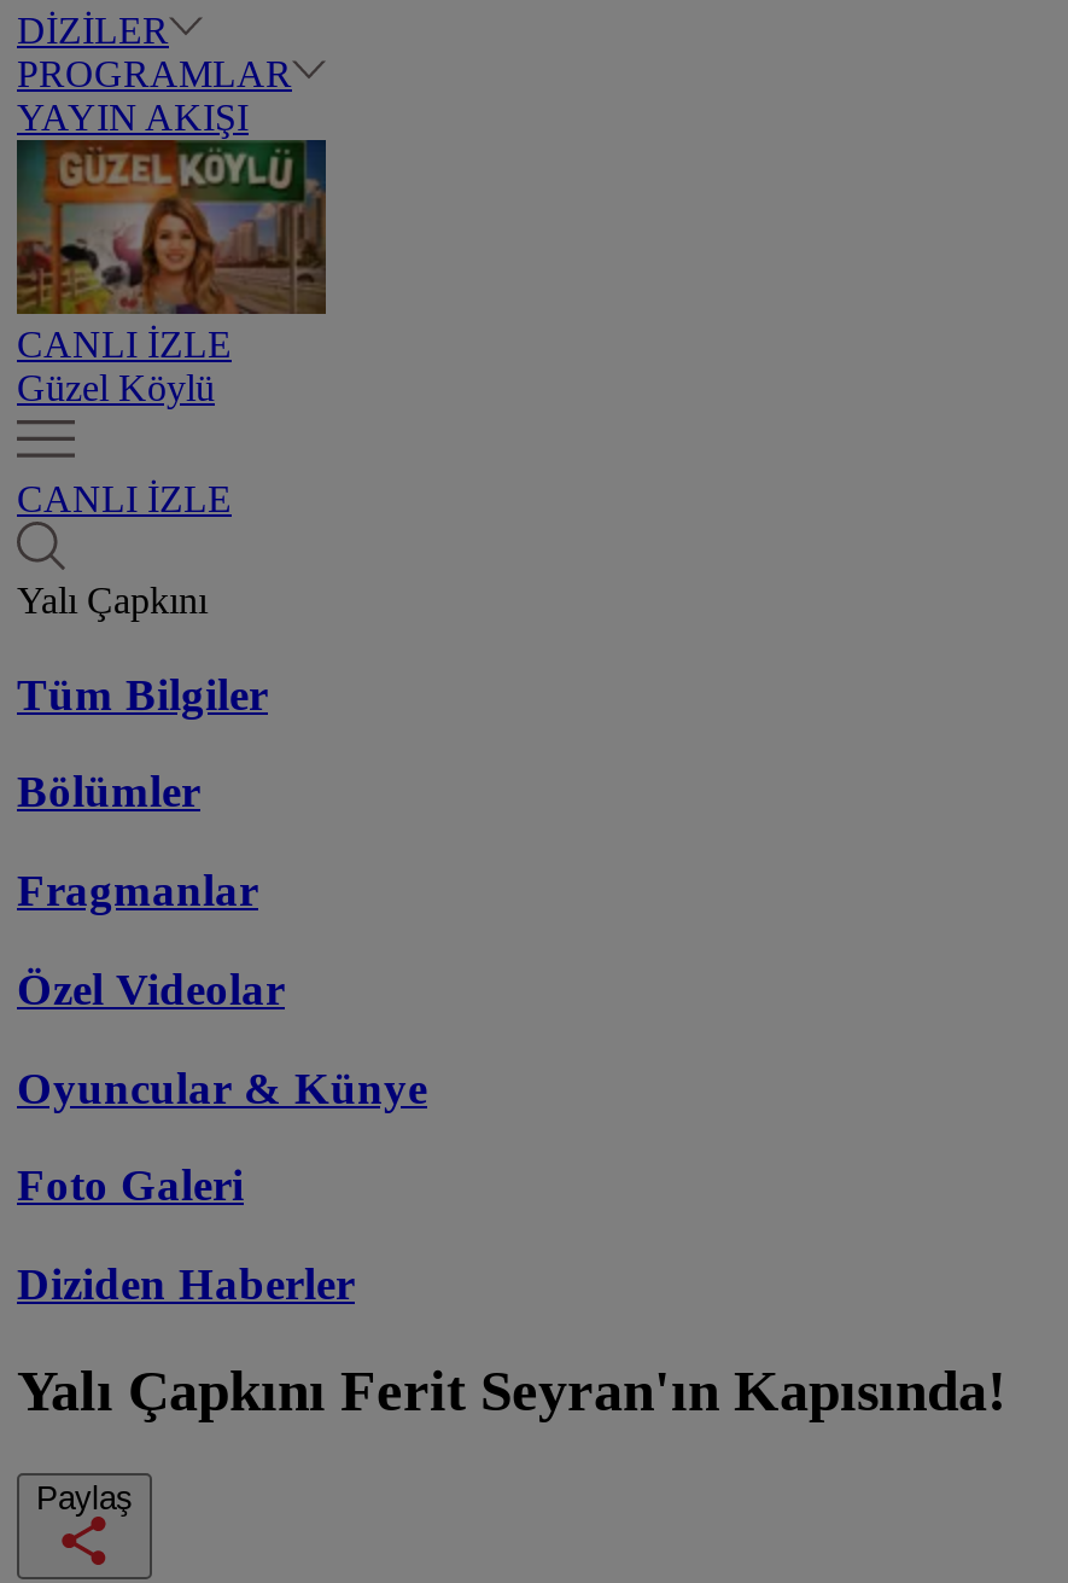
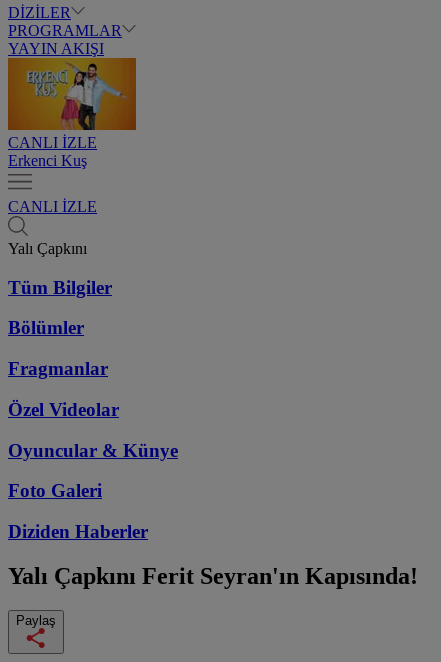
- [image]
- Güzel Köylü
+ [image]
+ Erkenci Kuş
